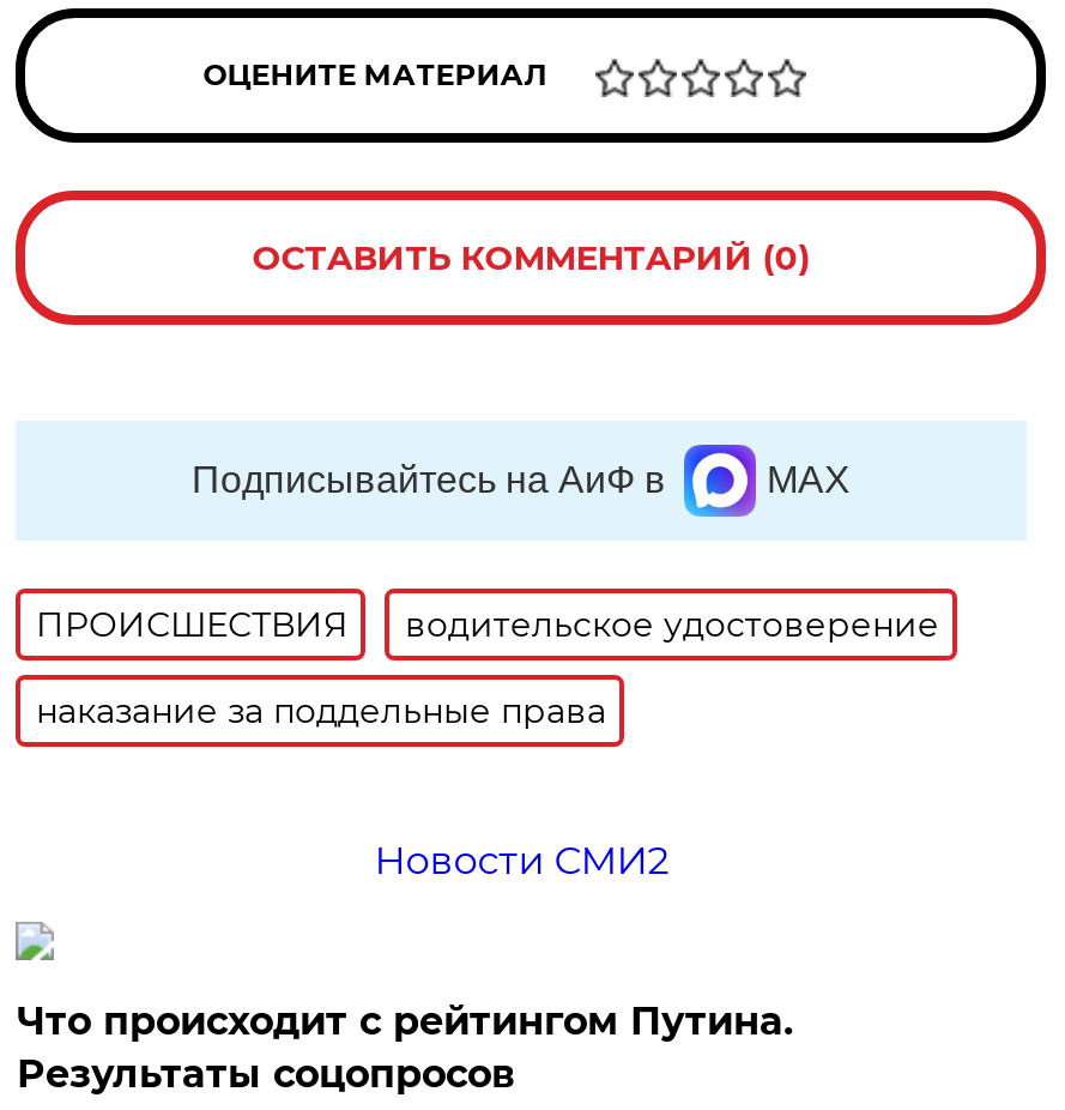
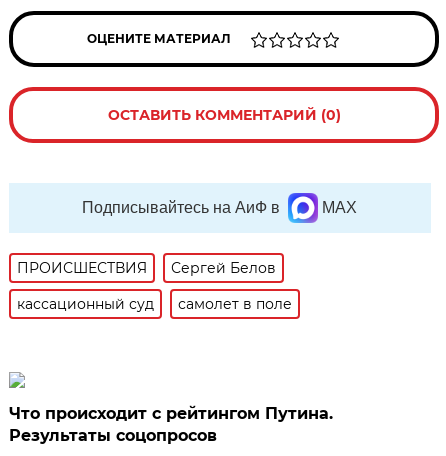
- водительское удостоверение
- наказание за поддельные права
- Новости СМИ2
+ Сергей Белов
+ кассационный суд
+ самолет в поле
